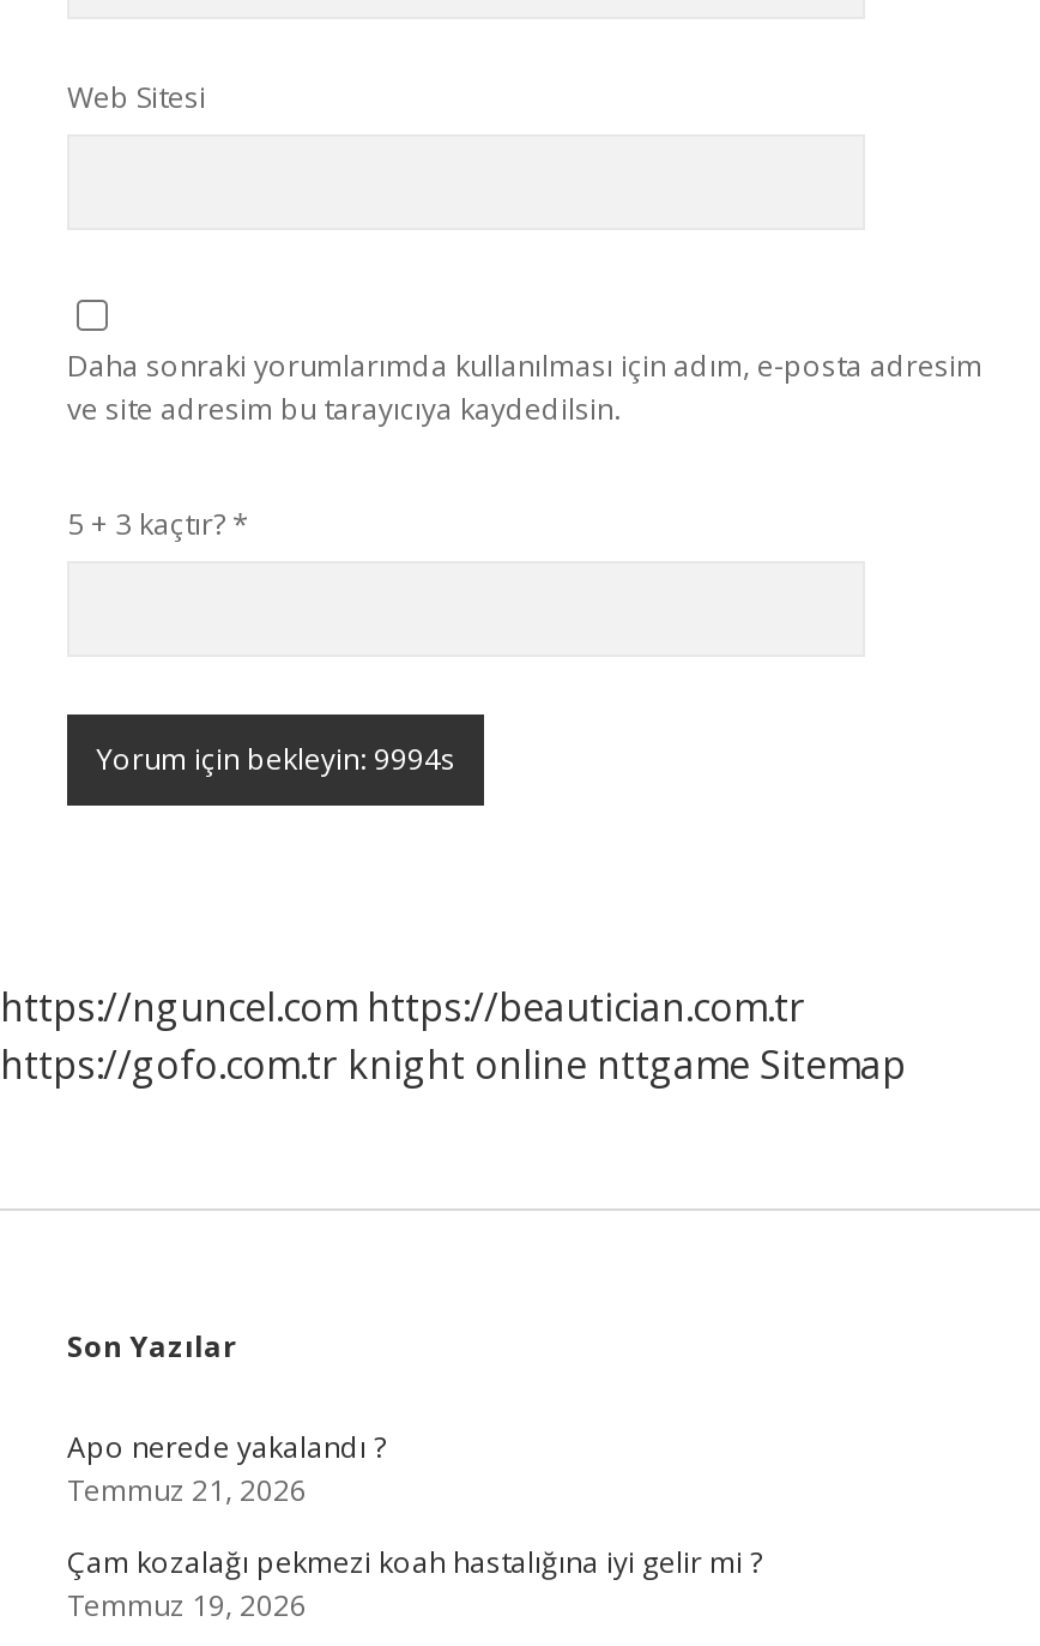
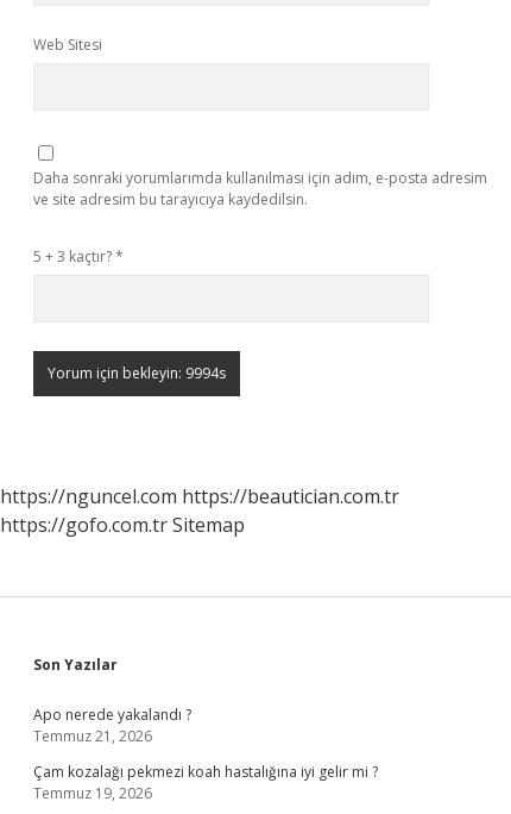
- https://gofo.com.tr knight online nttgame Sitemap
+ https://gofo.com.tr Sitemap
